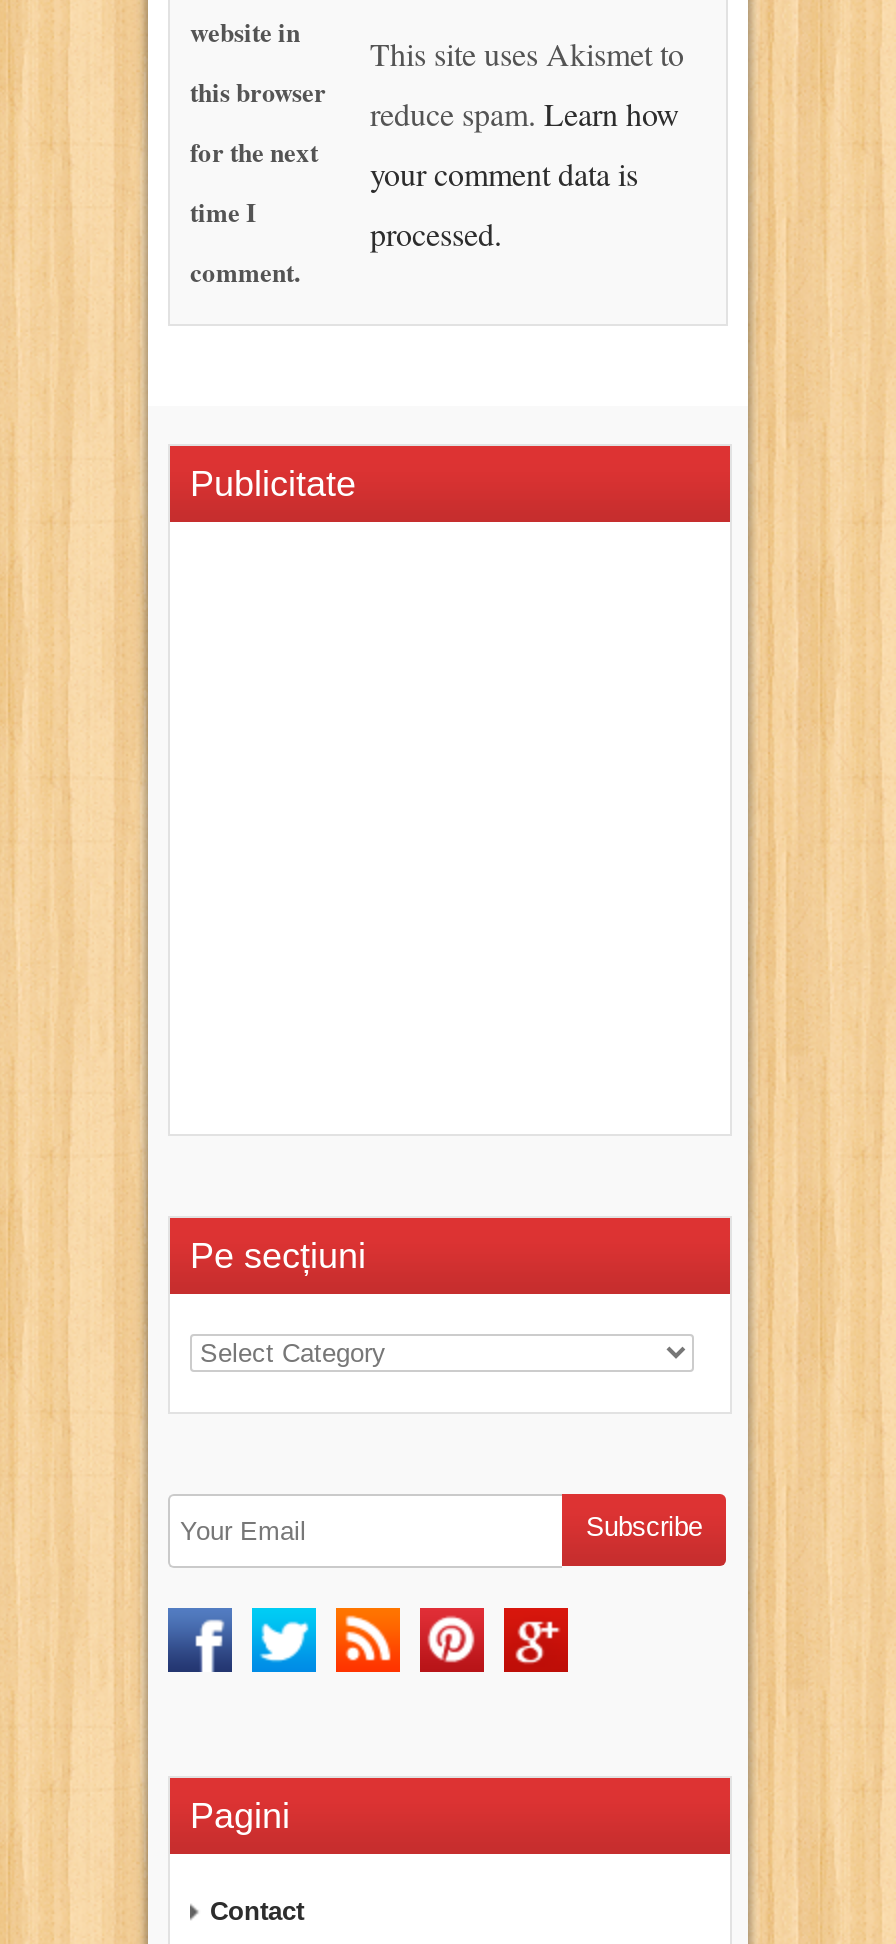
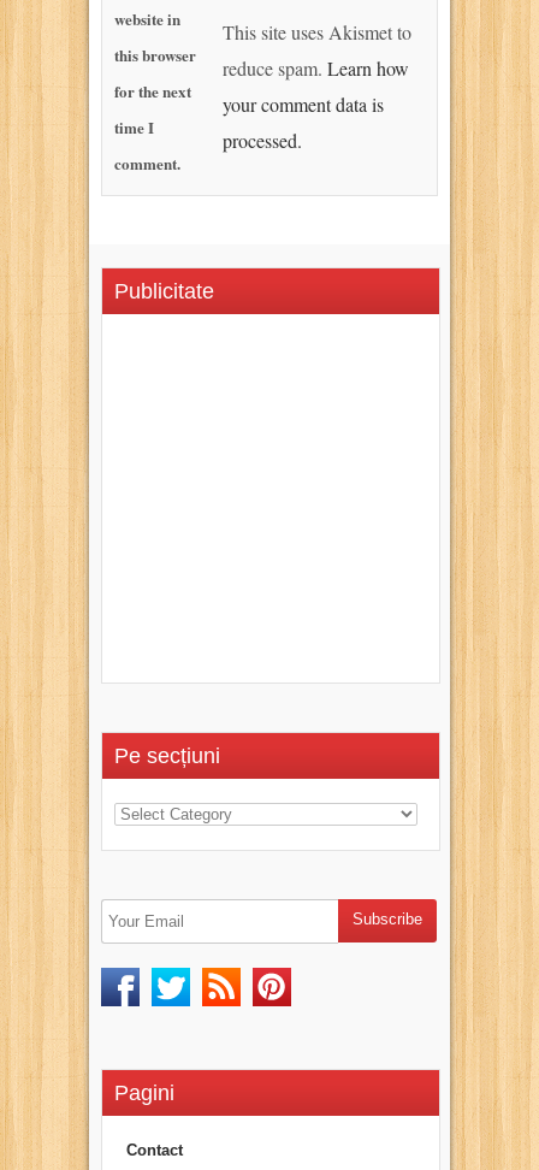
- [image]
